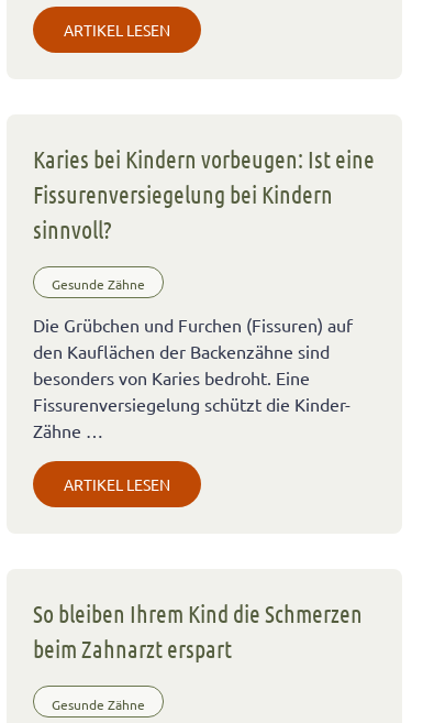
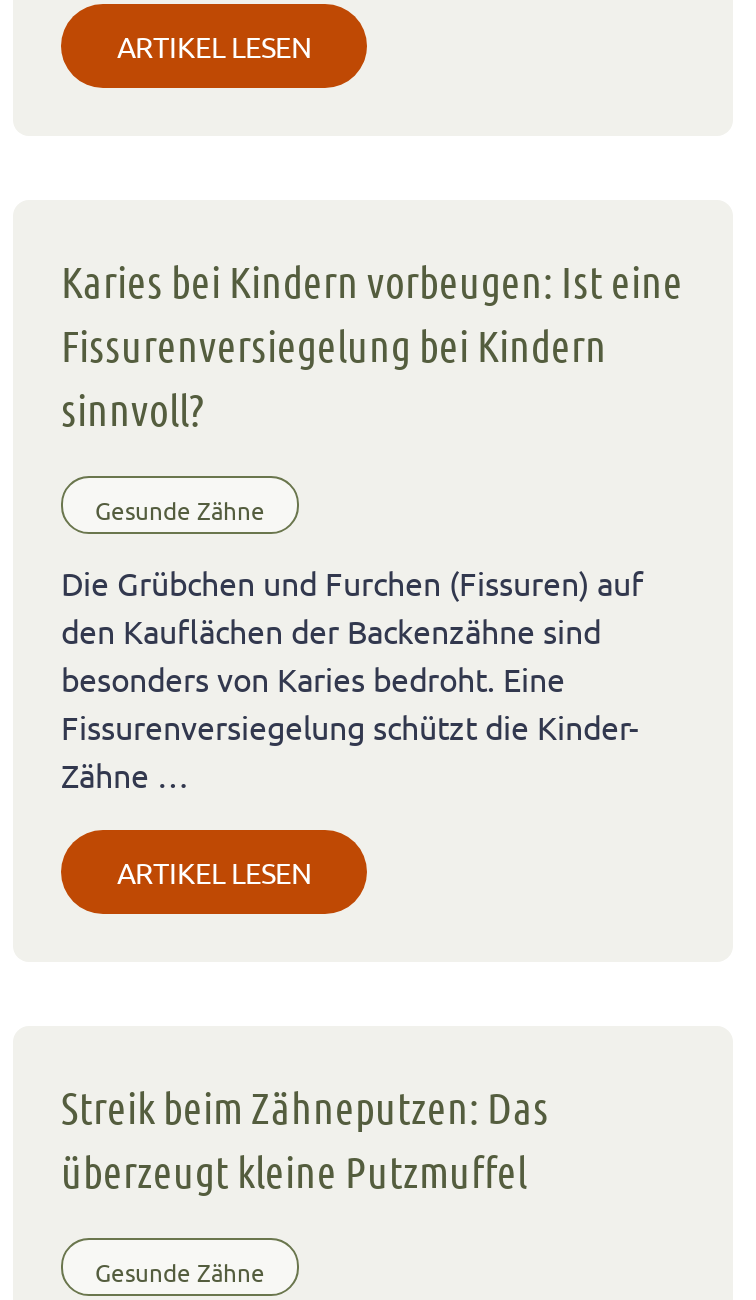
- So bleiben Ihrem Kind die Schmerzen
- beim Zahnarzt erspart
+ Streik beim Zähneputzen: Das
+ überzeugt kleine Putzmuffel
